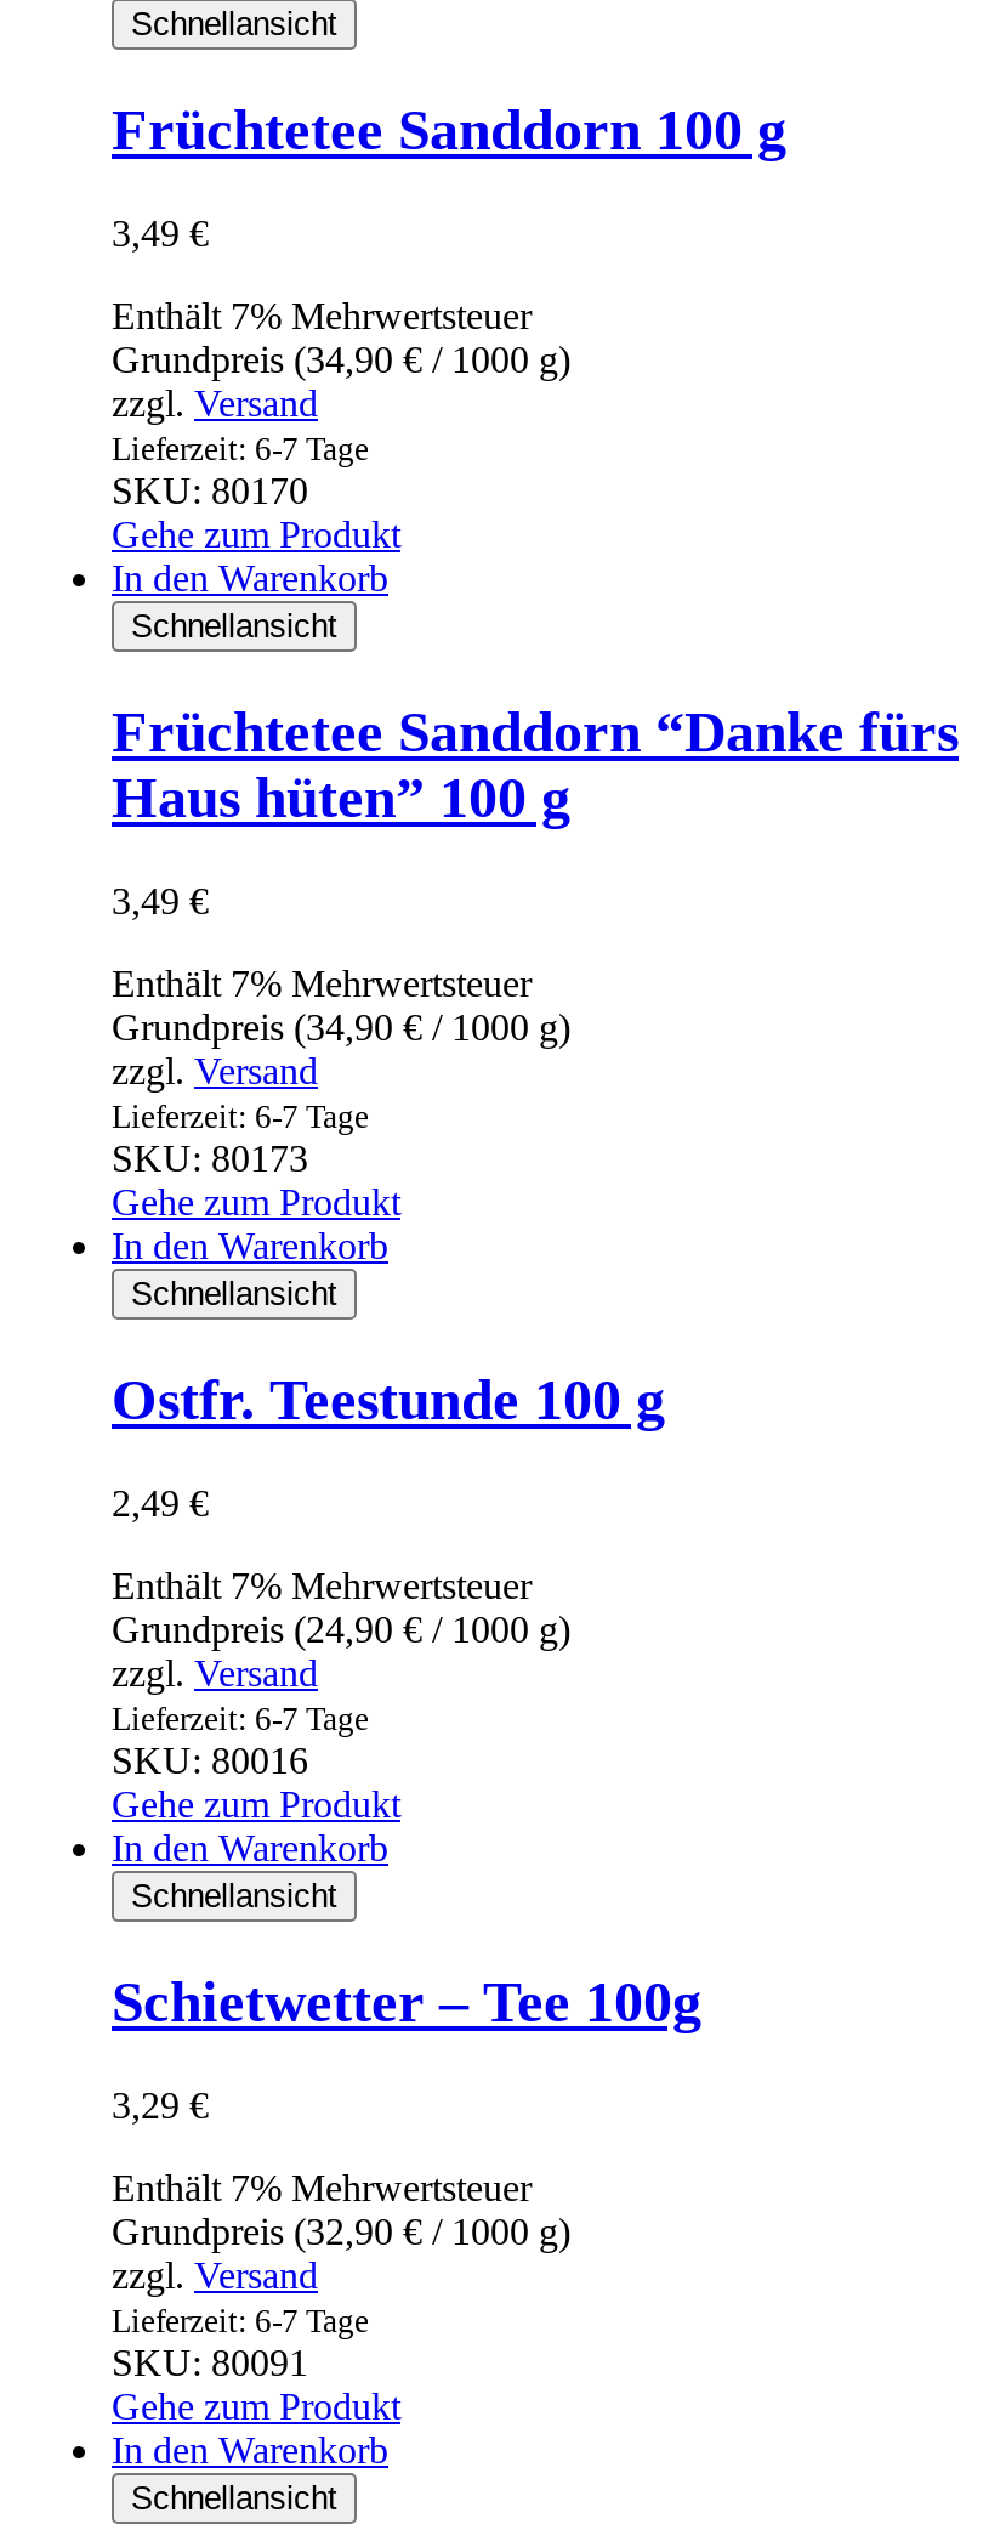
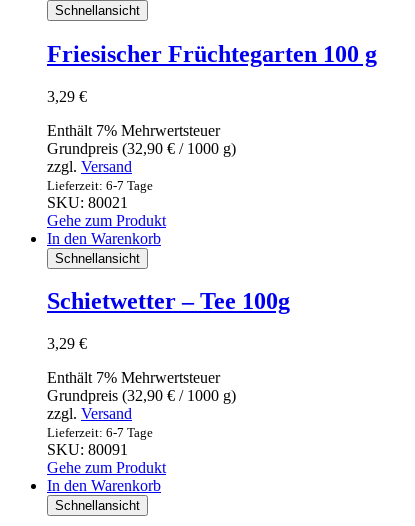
- Früchtetee Sanddorn 100 g
+ Friesischer Früchtegarten 100 g

- 3,49 €
+ 3,29 €

- Grundpreis (34,90 €/ 1000 g)
+ Grundpreis (32,90 €/ 1000 g)

- SKU: 80170
- Gehe zum Produkt
- In den Warenkorb
- Schnellansicht
- Früchtetee Sanddorn “Danke fürs
- Haus hüten” 100 g
- 3,49 €
- Enthält 7% Mehrwertsteuer
- Grundpreis (34,90 €/ 1000 g)
- zzgl. Versand
- Lieferzeit: 6-7 Tage
- SKU: 80173
- Gehe zum Produkt
- In den Warenkorb
- Schnellansicht
- Ostfr. Teestunde 100 g
- 2,49 €
- Enthält 7% Mehrwertsteuer
- Grundpreis (24,90 €/ 1000 g)
- zzgl. Versand
- Lieferzeit: 6-7 Tage
- SKU: 80016
+ SKU: 80021
